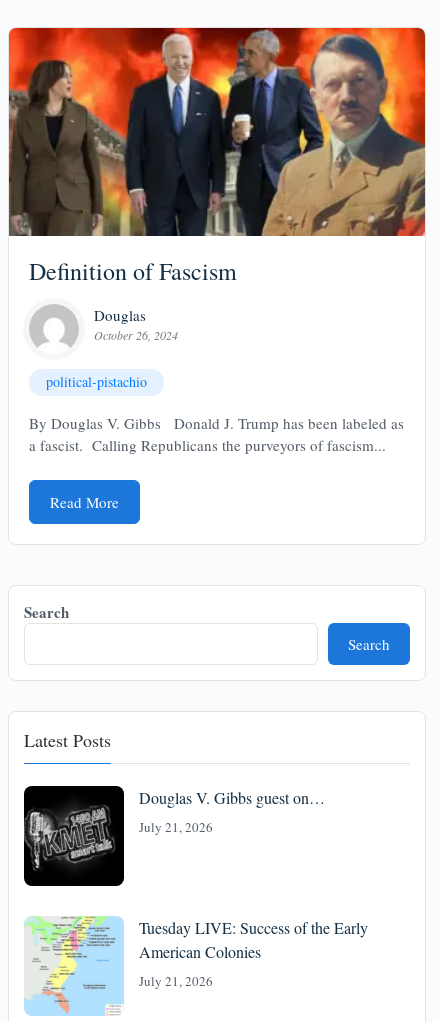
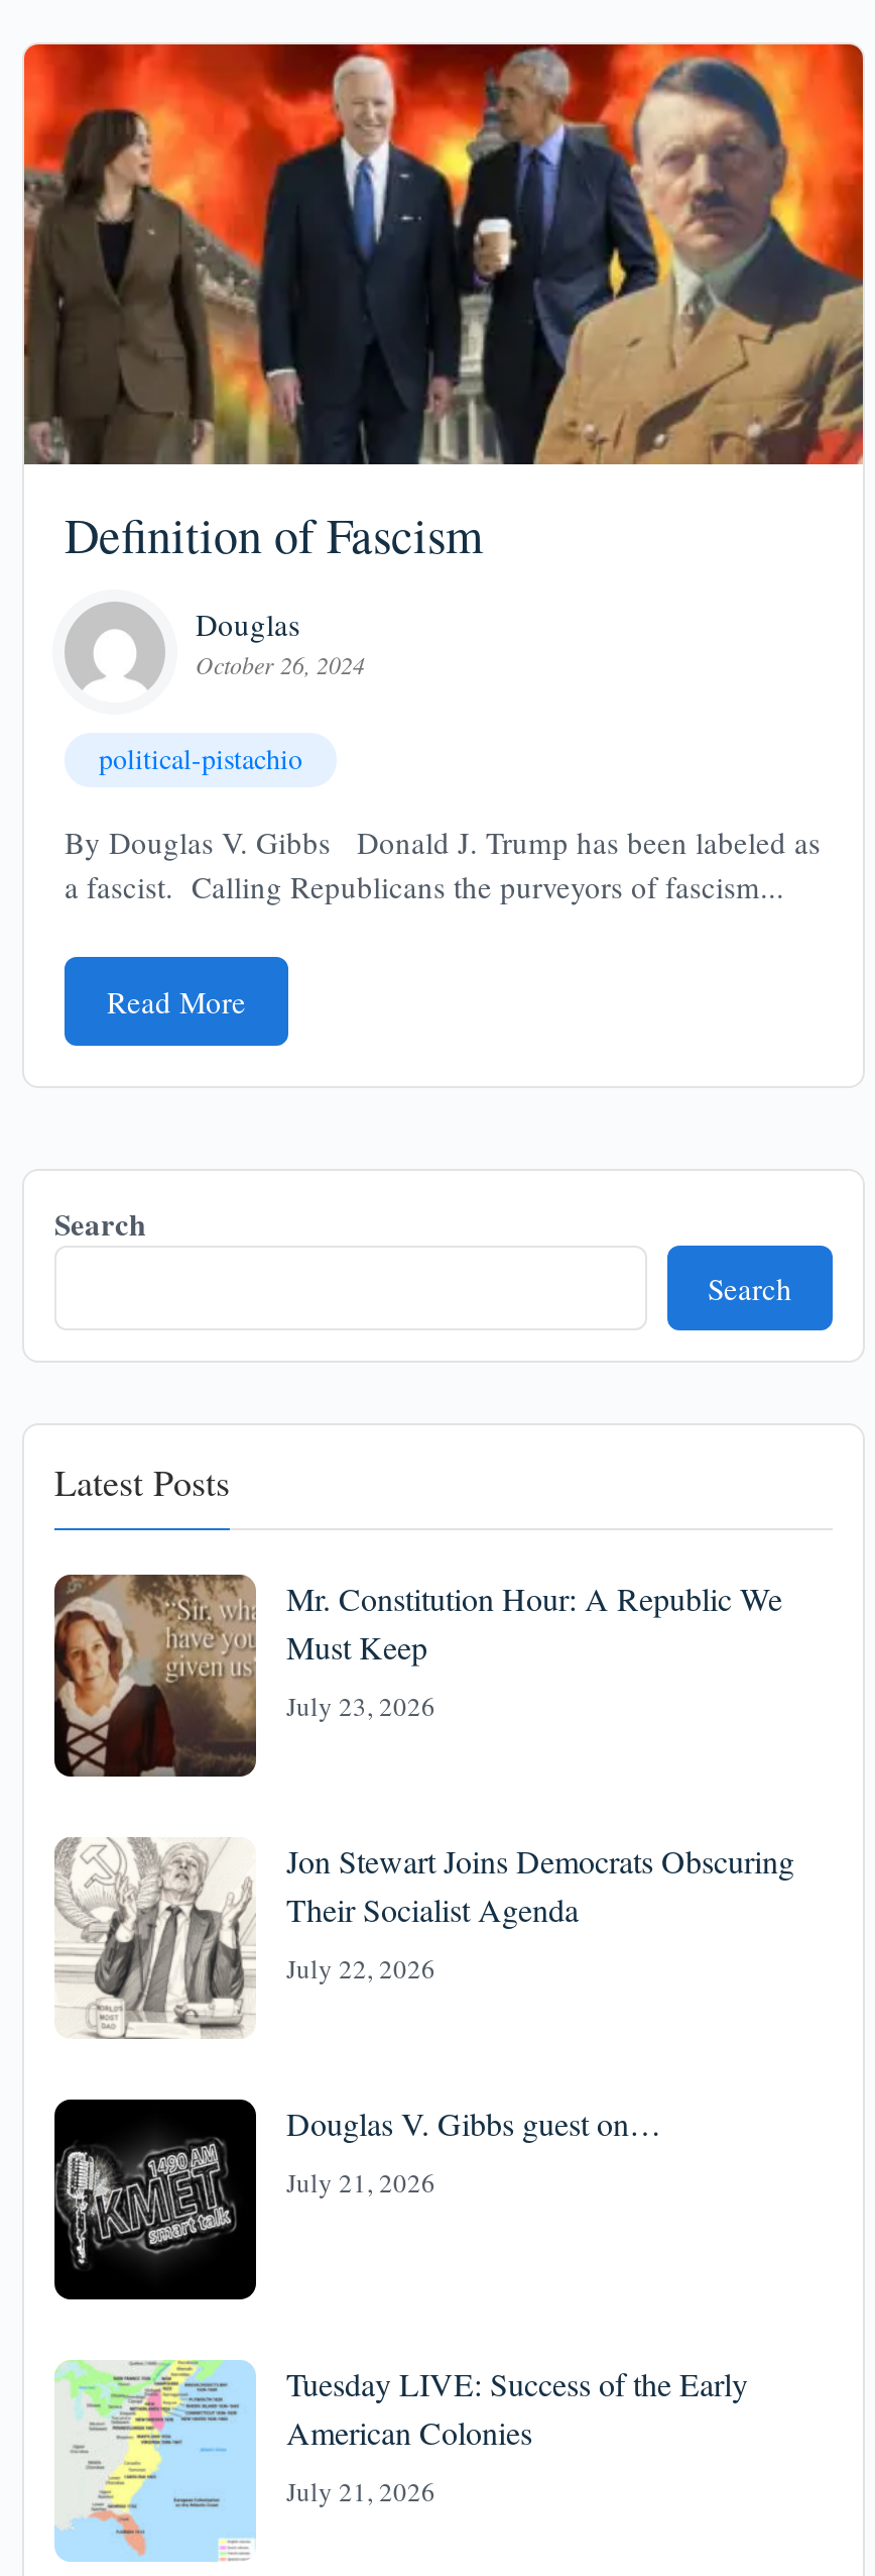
+ [image]
+ Mr. Constitution Hour: A Republic We
+ Must Keep
+ July 23, 2026

+ [image]
+ Jon Stewart Joins Democrats Obscuring
+ Their Socialist Agenda
+ July 22, 2026
